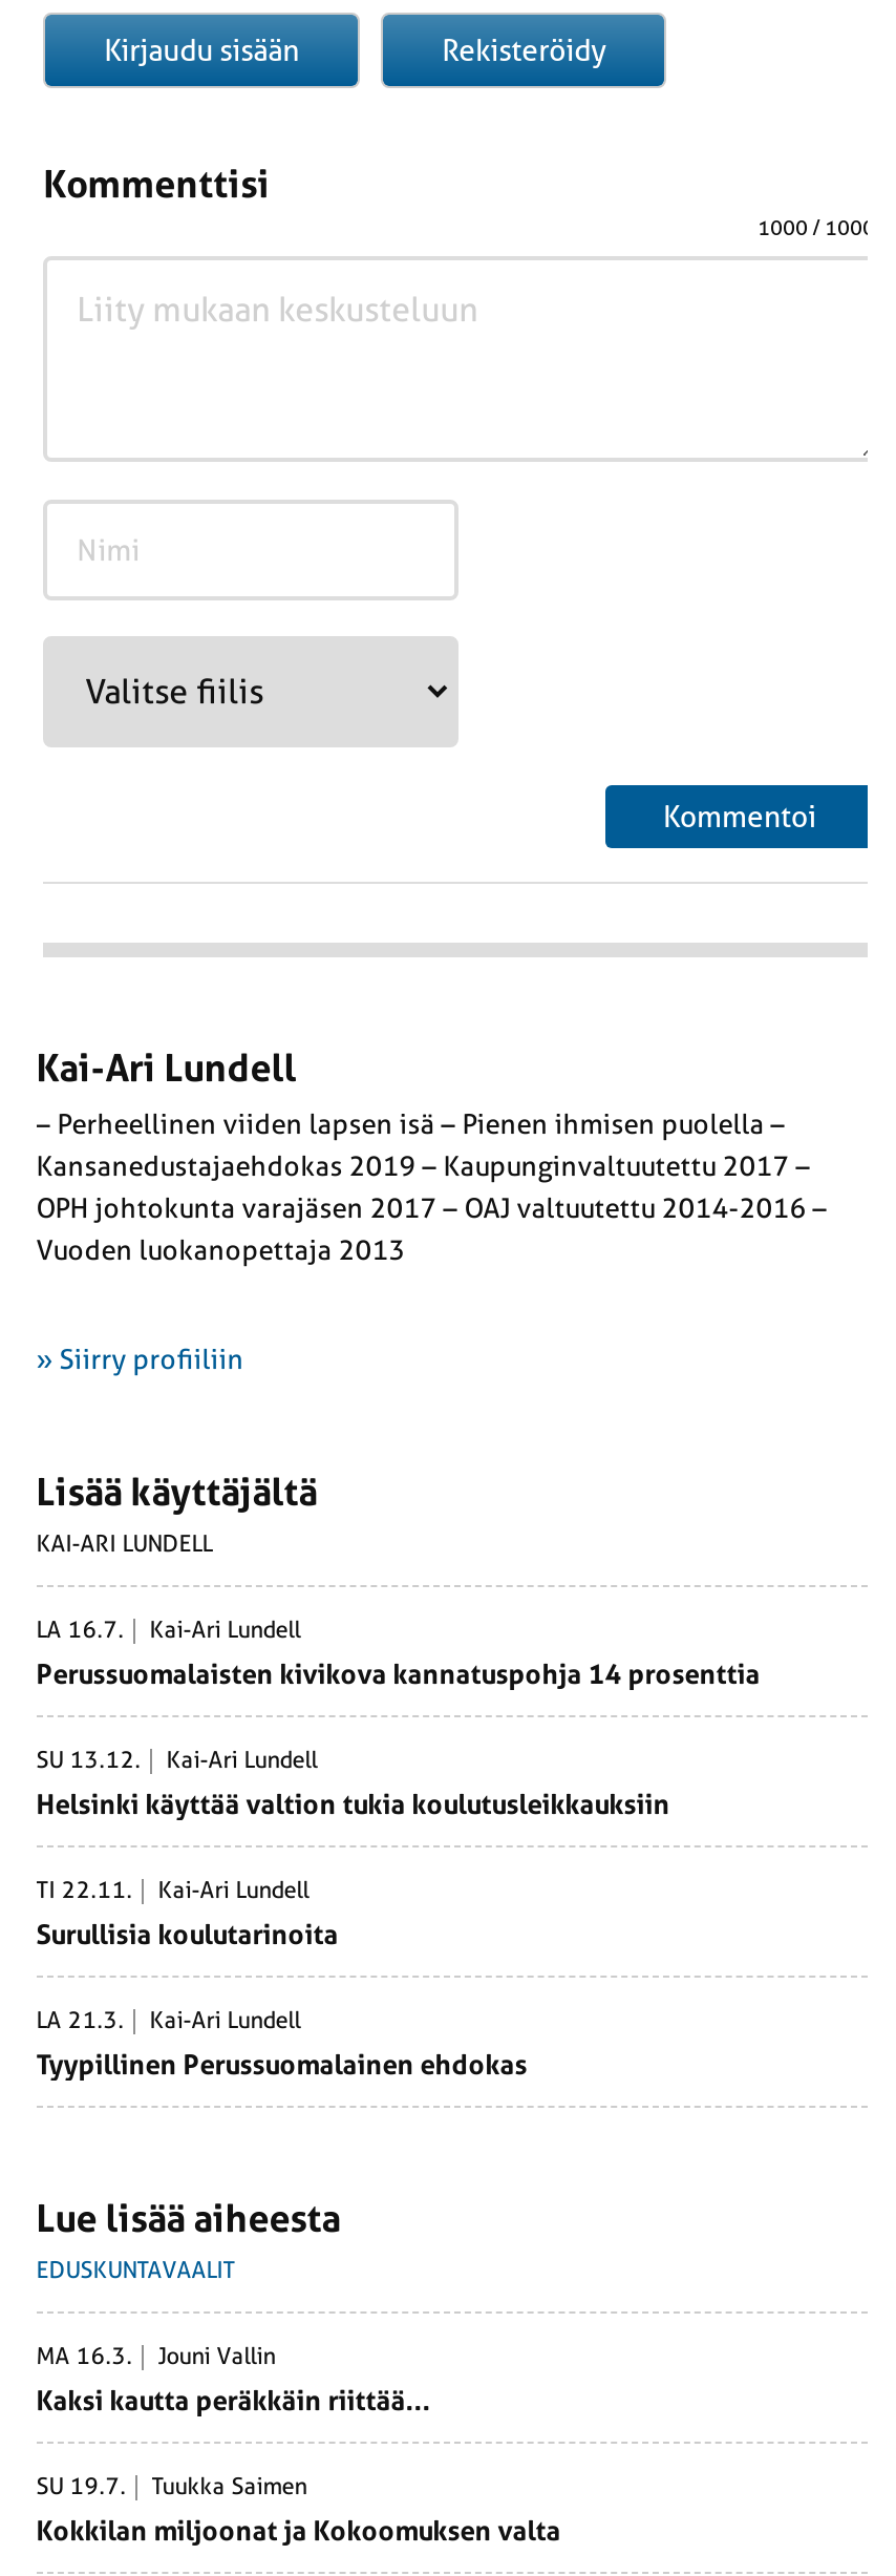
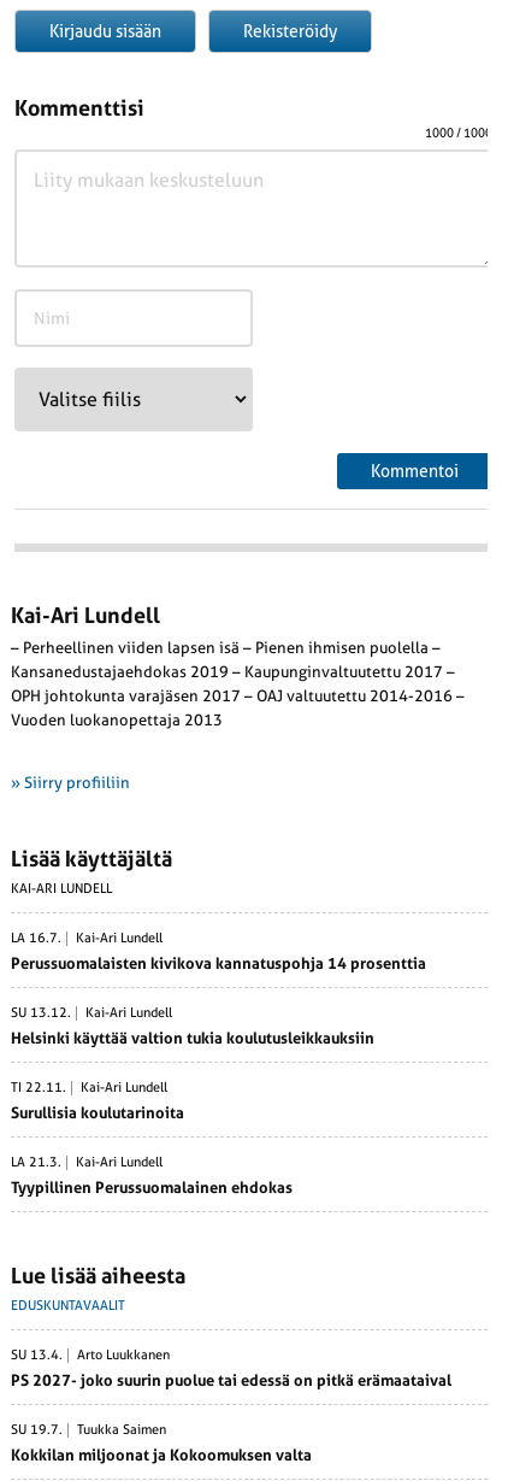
- MA 16.3.
- Jouni Vallin
+ SU 13.4.
+ Arto Luukkanen

- Kaksi kautta peräkkäin riittää...
+ PS 2027- joko suurin puolue tai edessä on pitkä erämaataival
